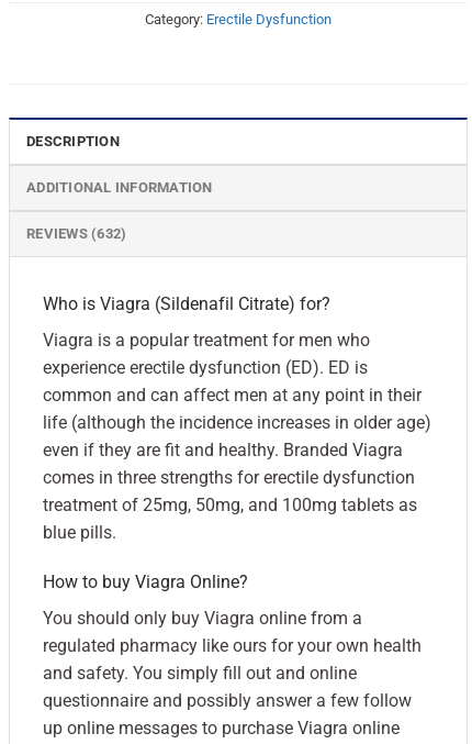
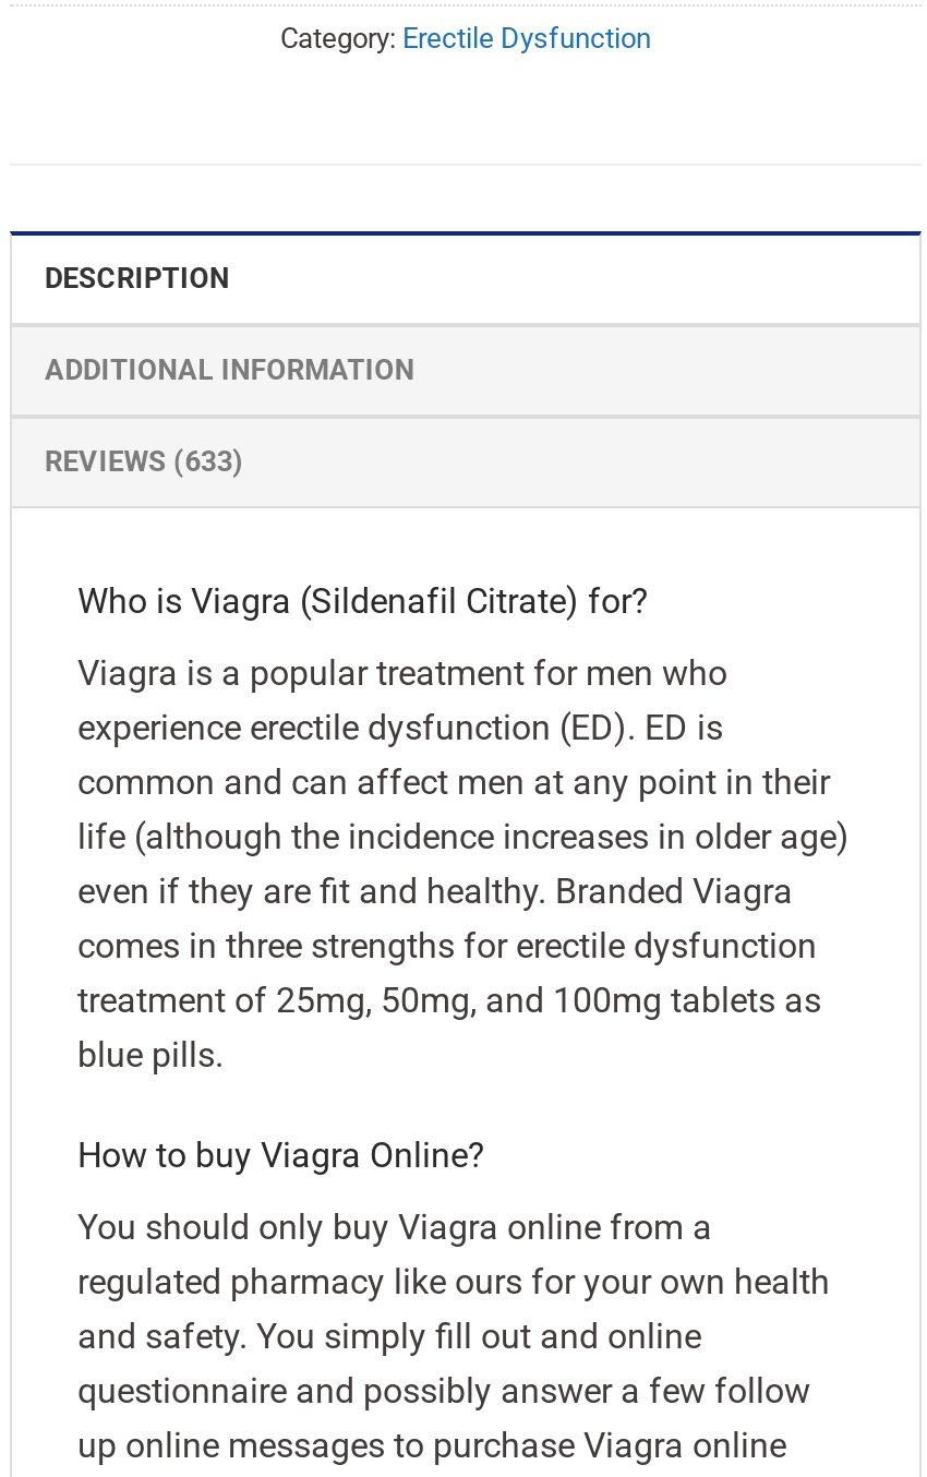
- REVIEWS (632)
+ REVIEWS (633)
